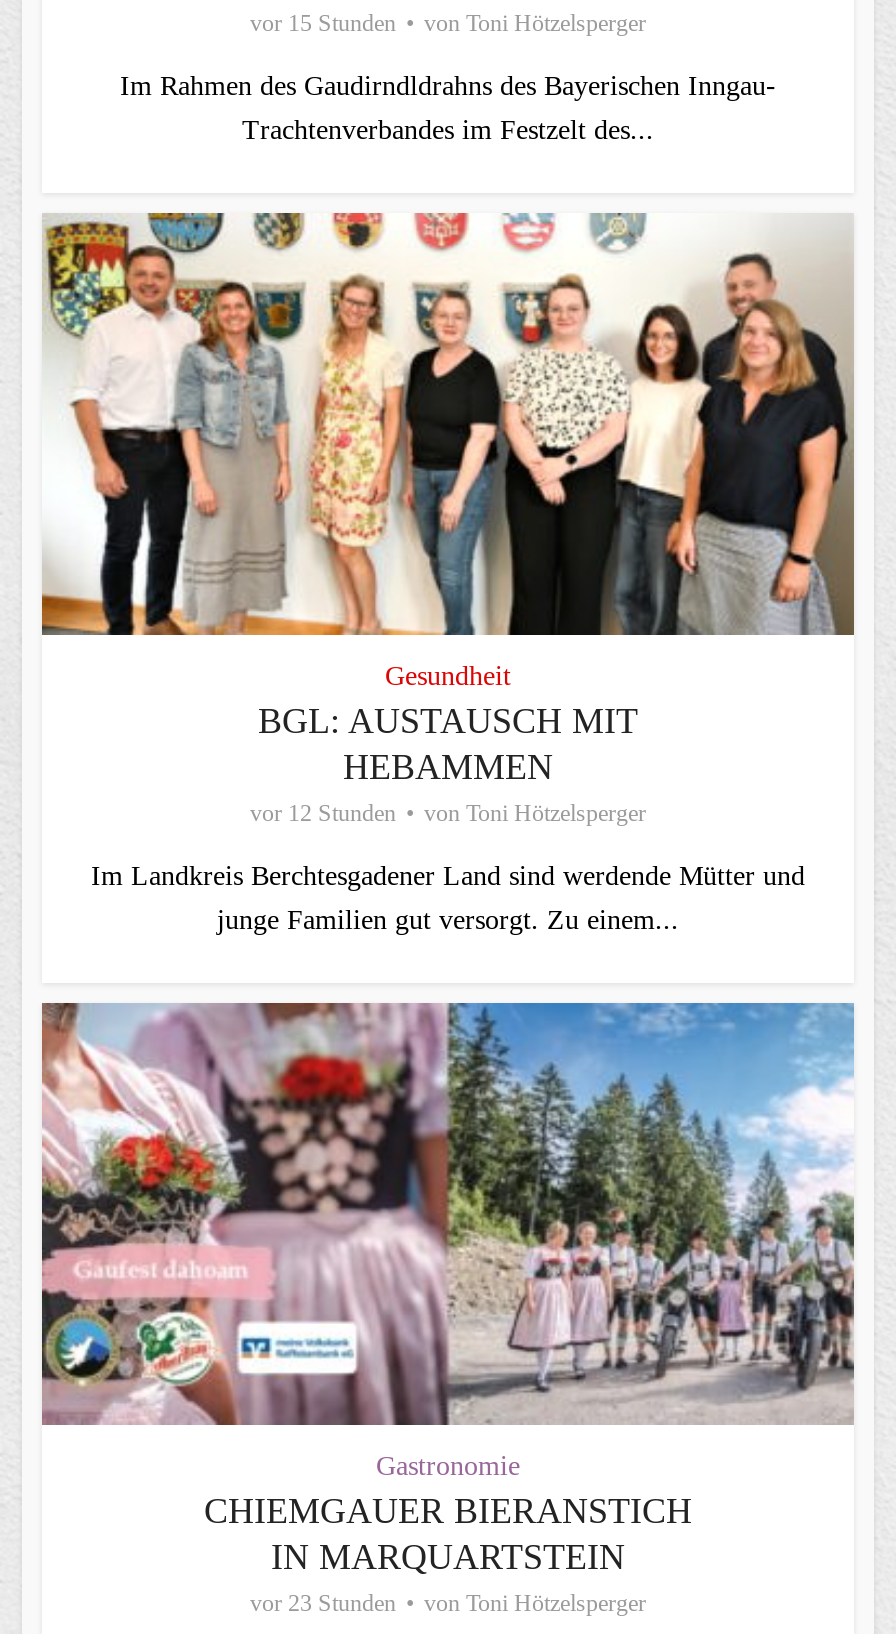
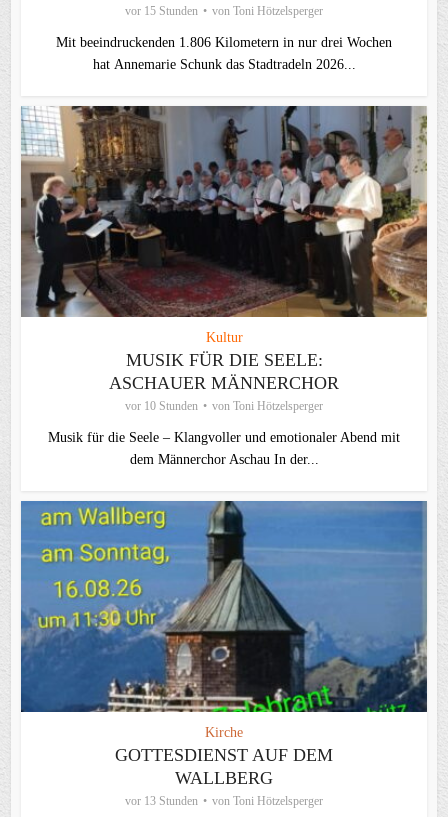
- Im Rahmen des Gaudirndldrahns des Bayerischen Inngau-
+ Mit beeindruckenden 1.806 Kilometern in nur drei Wochen

- Trachtenverbandes im Festzelt des...
+ hat Annemarie Schunk das Stadtradeln 2026...

- [image]
- Gesundheit
- BGL: AUSTAUSCH MIT
- HEBAMMEN
- vor 12 Stunden
+ [image]
+ Kultur
+ MUSIK FÜR DIE SEELE:
+ ASCHAUER MÄNNERCHOR
+ vor 10 Stunden

- Im Landkreis Berchtesgadener Land sind werdende Mütter und
+ Musik für die Seele – Klangvoller und emotionaler Abend mit

- junge Familien gut versorgt. Zu einem...
+ dem Männerchor Aschau In der...

- [image]
- Gastronomie
- CHIEMGAUER BIERANSTICH
- IN MARQUARTSTEIN
- vor 23 Stunden
+ [image]
+ Kirche
+ GOTTESDIENST AUF DEM
+ WALLBERG
+ vor 13 Stunden
